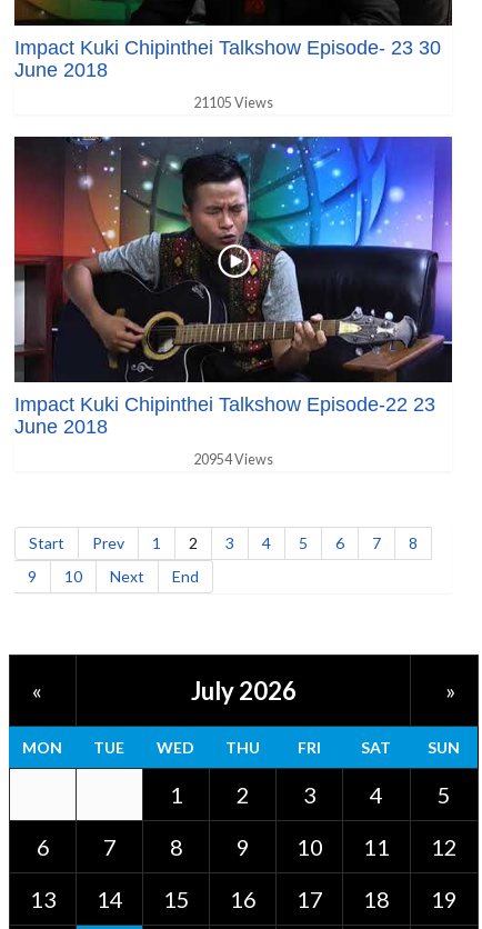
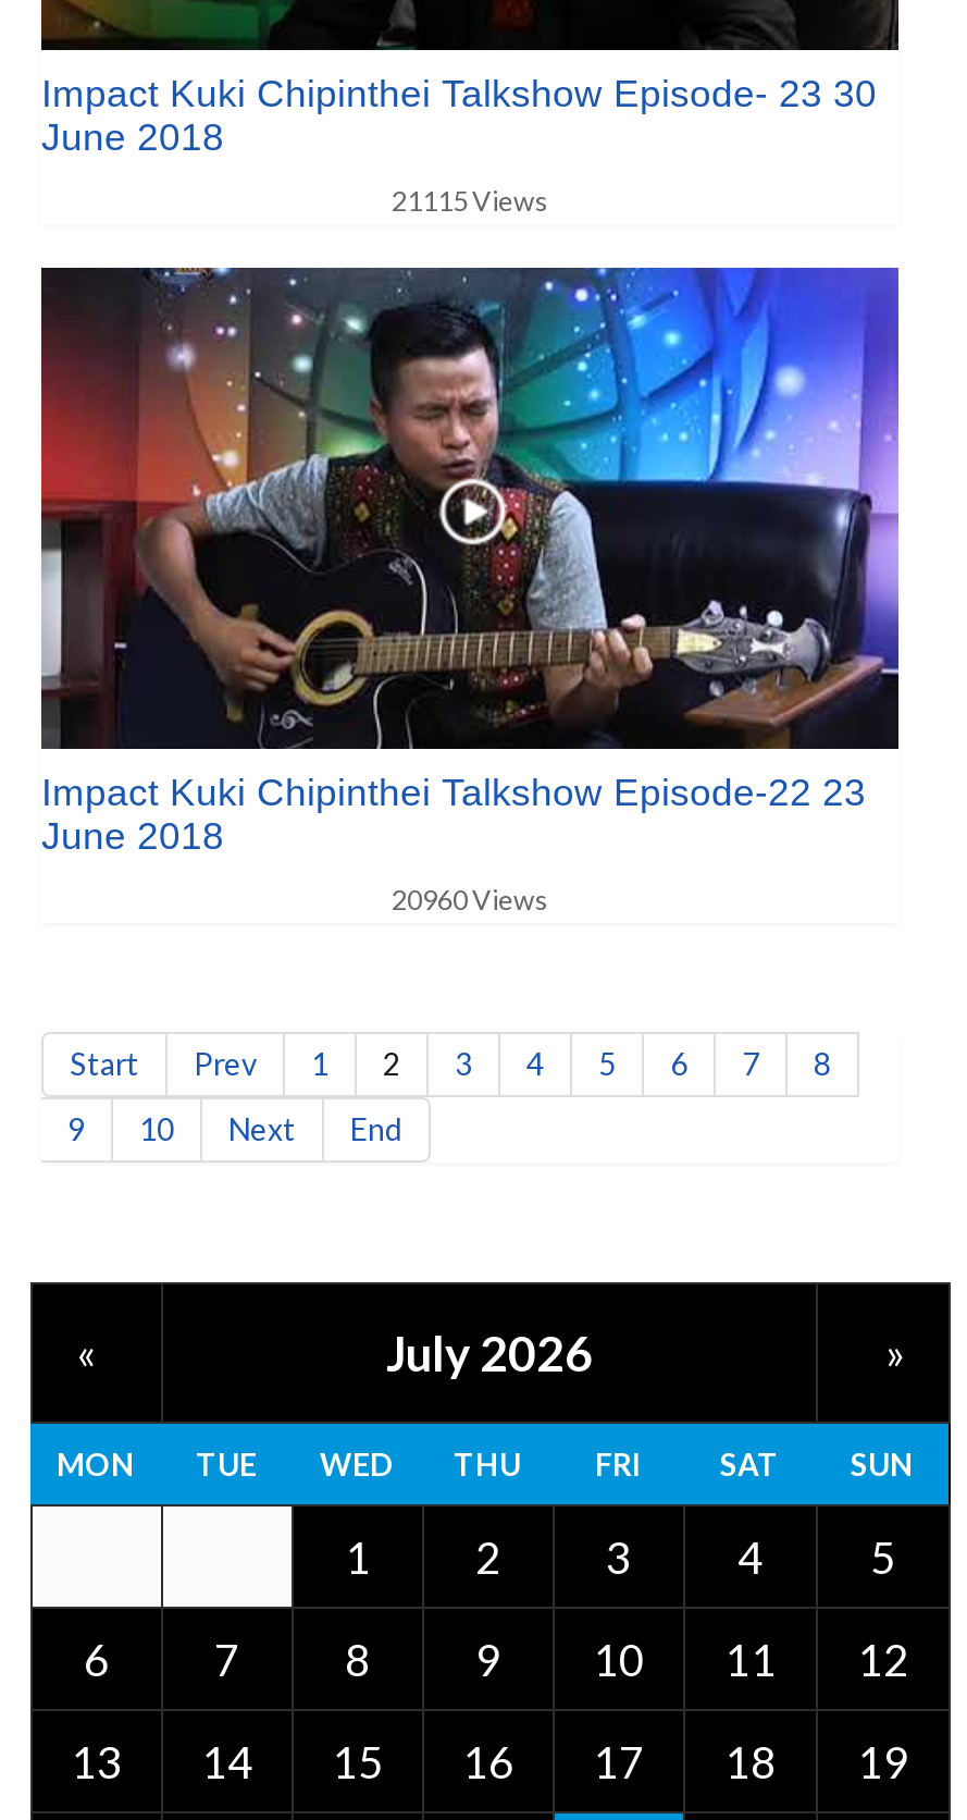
- 21105 Views
+ 21115 Views

- 20954 Views
+ 20960 Views
